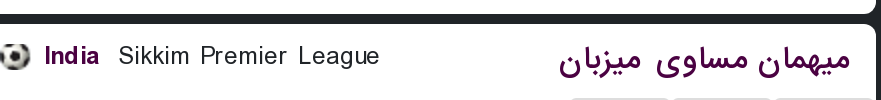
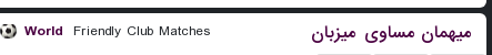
- India Sikkim Premier League
+ World Friendly Club Matches
